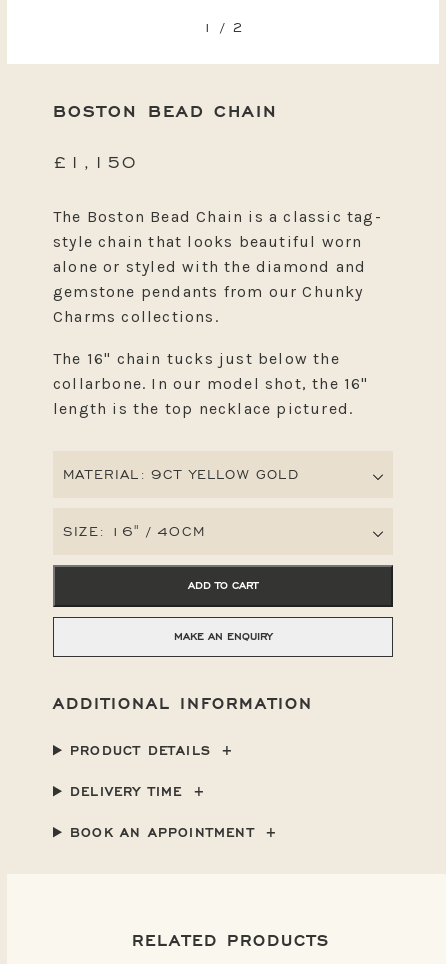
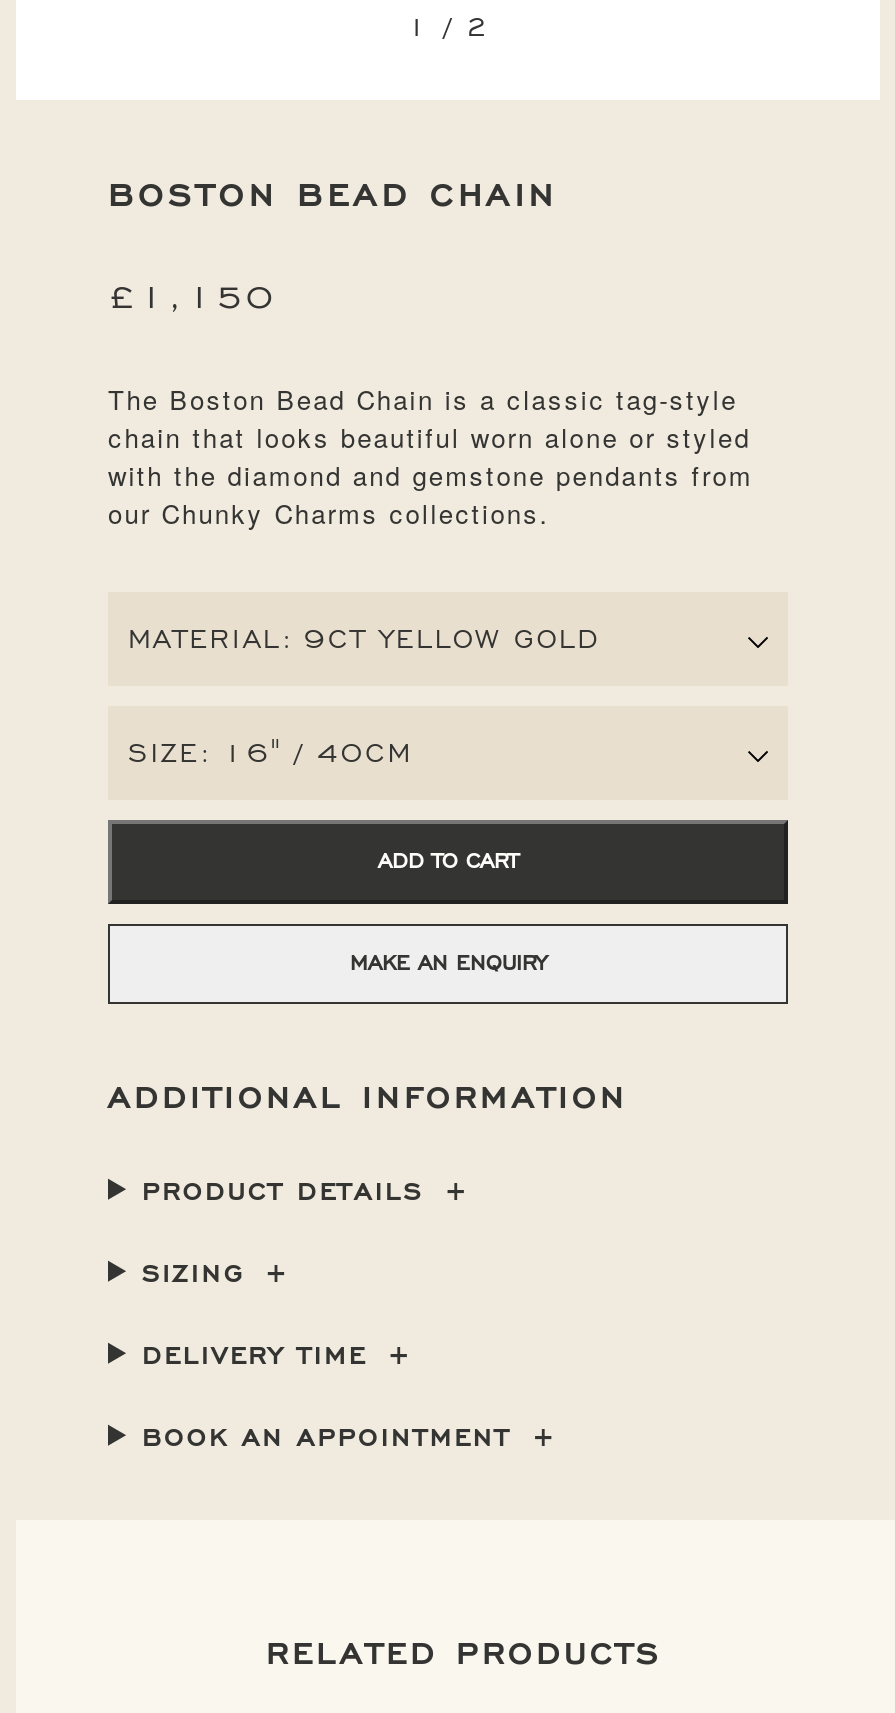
- The Boston Bead Chain is a classic tag-
- style chain that looks beautiful worn
- alone or styled with the diamond and
- gemstone pendants from our Chunky
- Charms collections.
- The 16" chain tucks just below the
- collarbone. In our model shot, the 16"
- length is the top necklace pictured.
+ The Boston Bead Chain is a classic tag-style
+ chain that looks beautiful worn alone or styled
+ with the diamond and gemstone pendants from
+ our Chunky Charms collections.

moved up: MATERIAL: 9CT YELLOW GOLD | SIZE: 16" / 40CM | ADD TO CART | MAKE AN ENQUIRY | ADDITIONAL INFORMATION | PRODUCT DETAILS

+ SIZING
